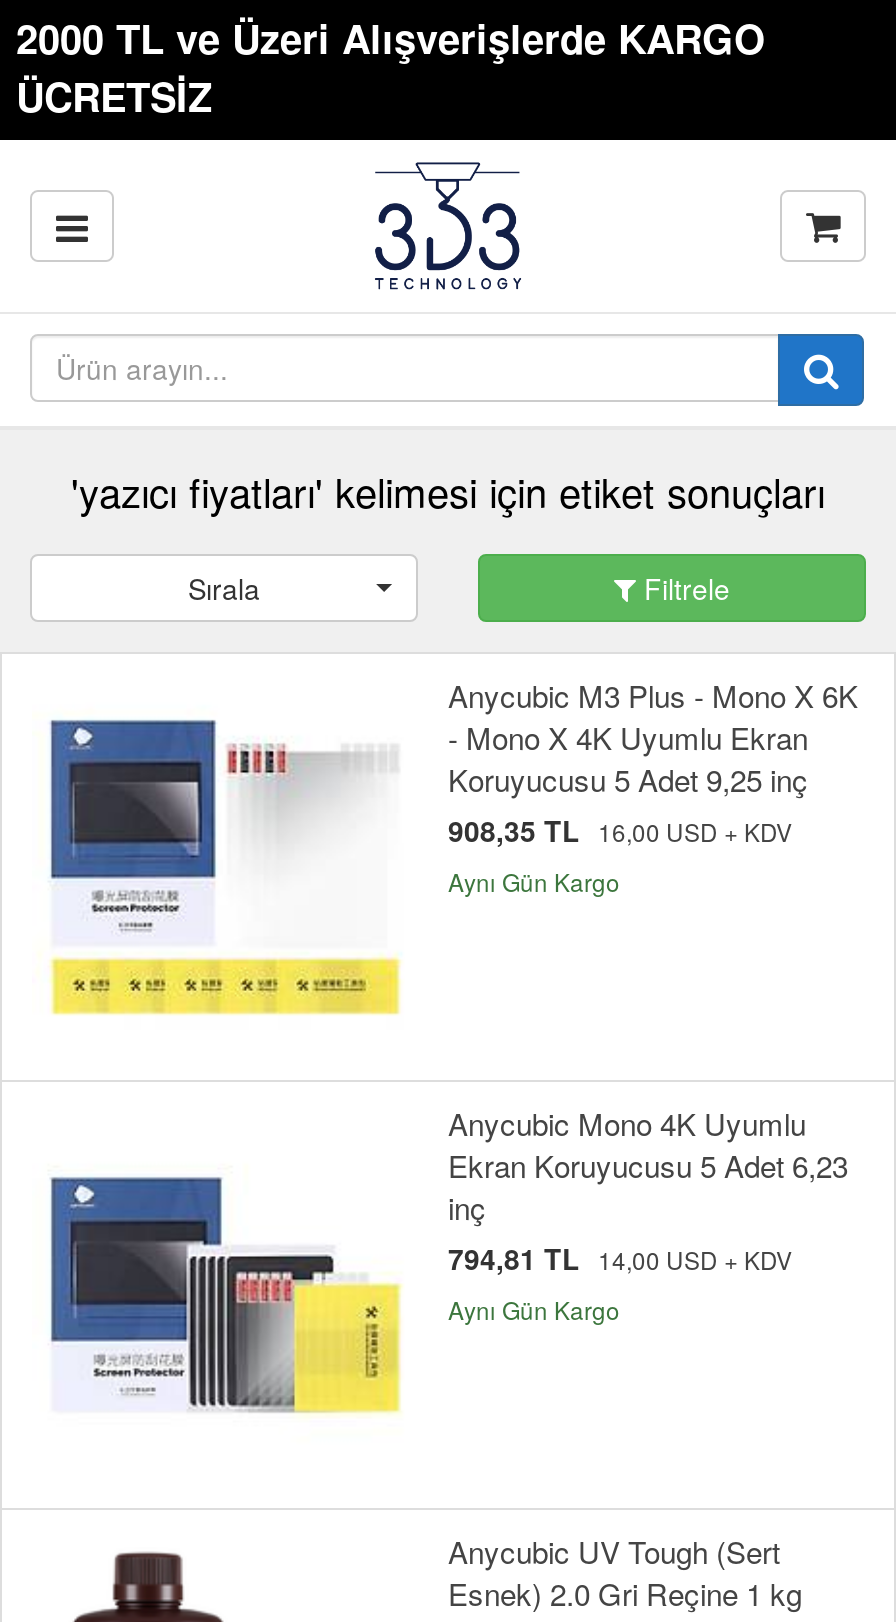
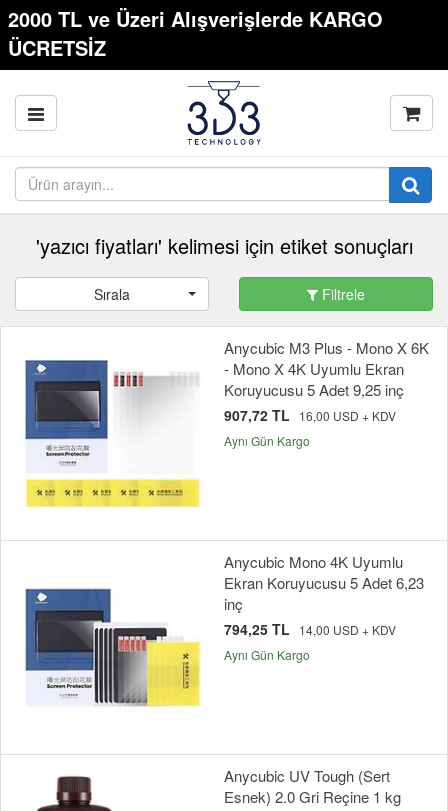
- 908,35 TL 16,00 USD + KDV
+ 907,72 TL 16,00 USD + KDV

- 794,81 TL 14,00 USD + KDV
+ 794,25 TL 14,00 USD + KDV
